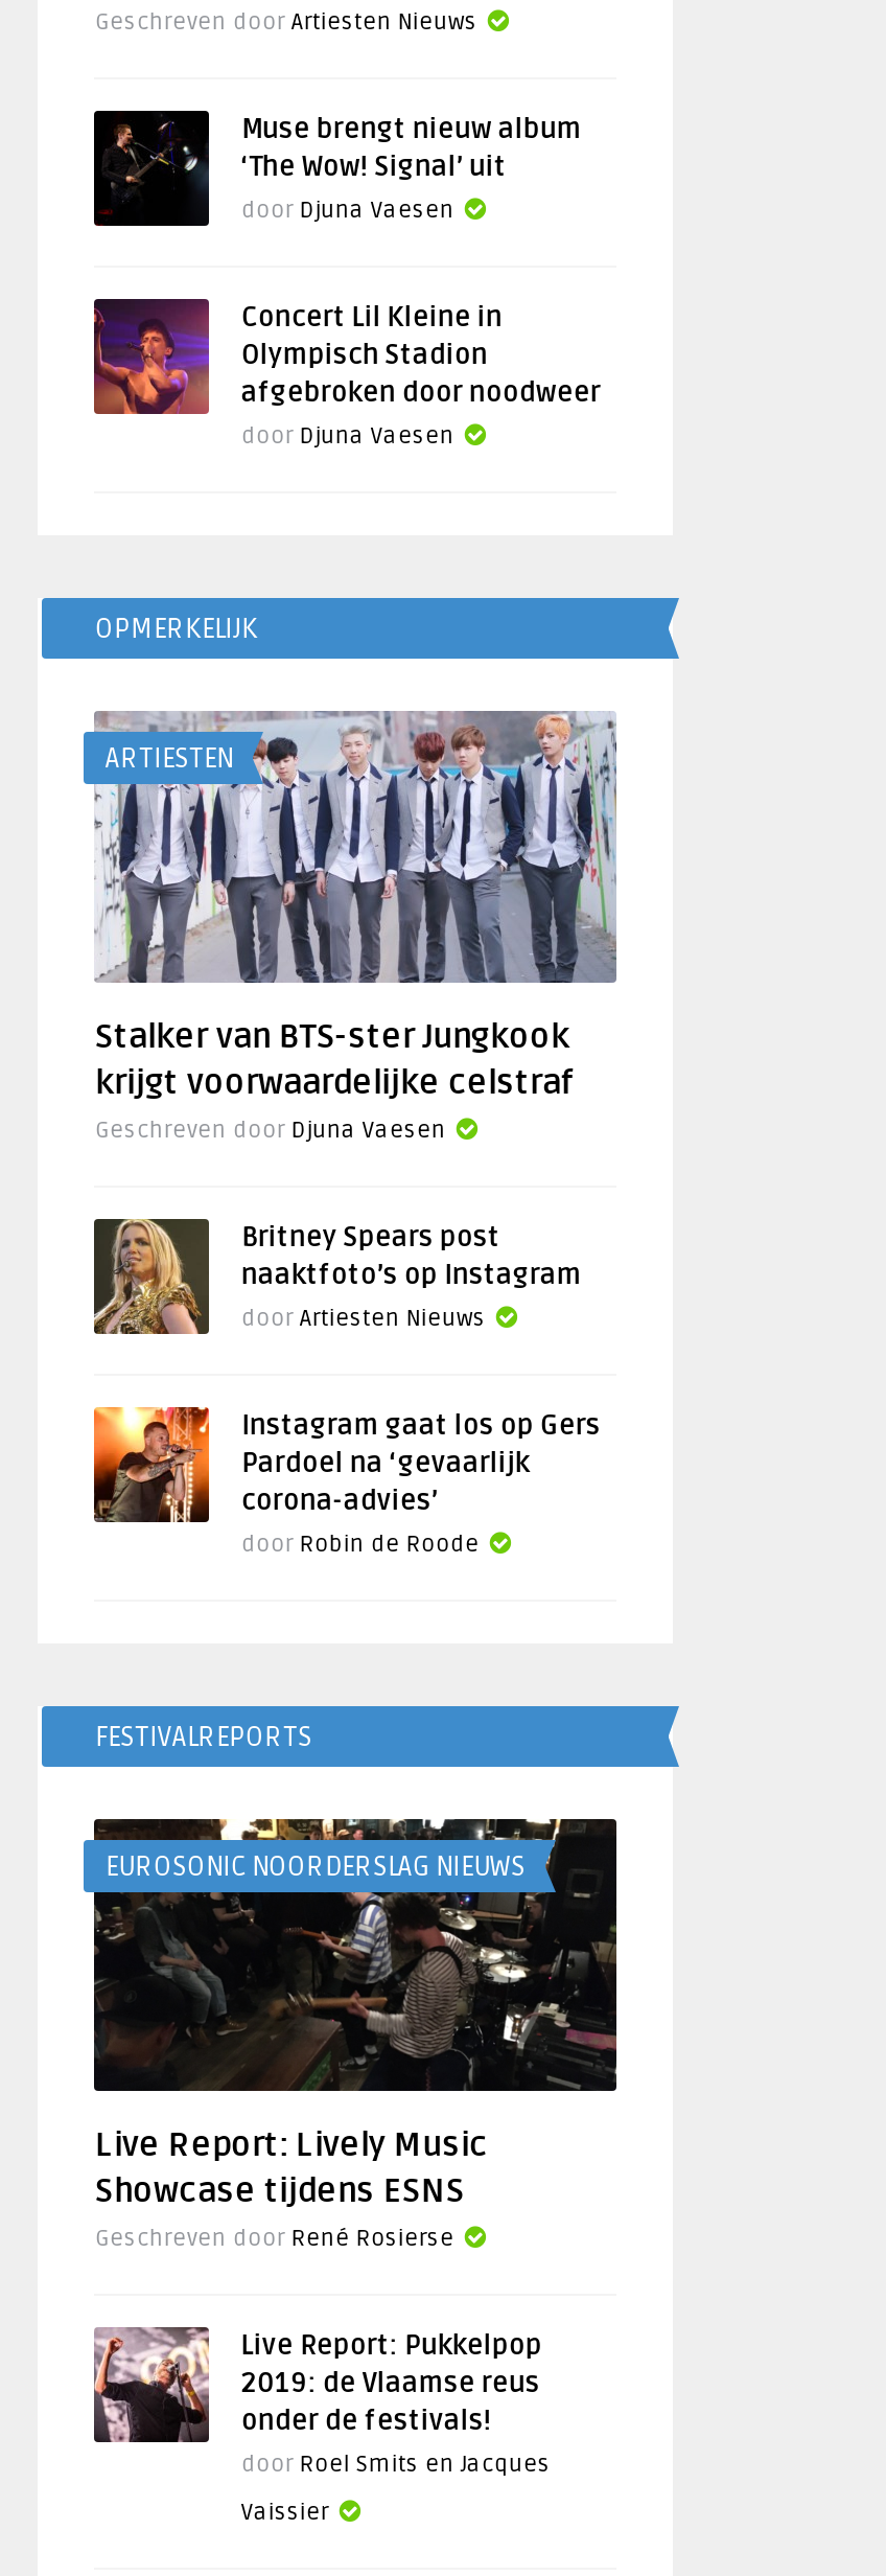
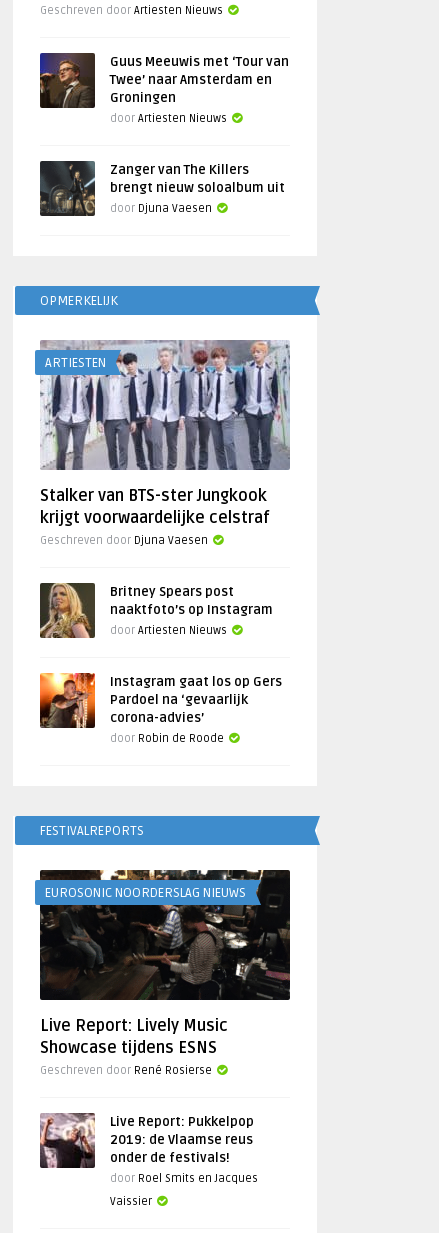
- [image]
- Muse brengt nieuw album
- ‘The Wow! Signal’ uit
- door Djuna Vaesen
+ [image]
+ Guus Meeuwis met ‘Tour van
+ Twee’ naar Amsterdam en
+ Groningen
+ door Artiesten Nieuws

- [image]
- Concert Lil Kleine in
- Olympisch Stadion
- afgebroken door noodweer
+ [image]
+ Zanger van The Killers
+ brengt nieuw soloalbum uit
